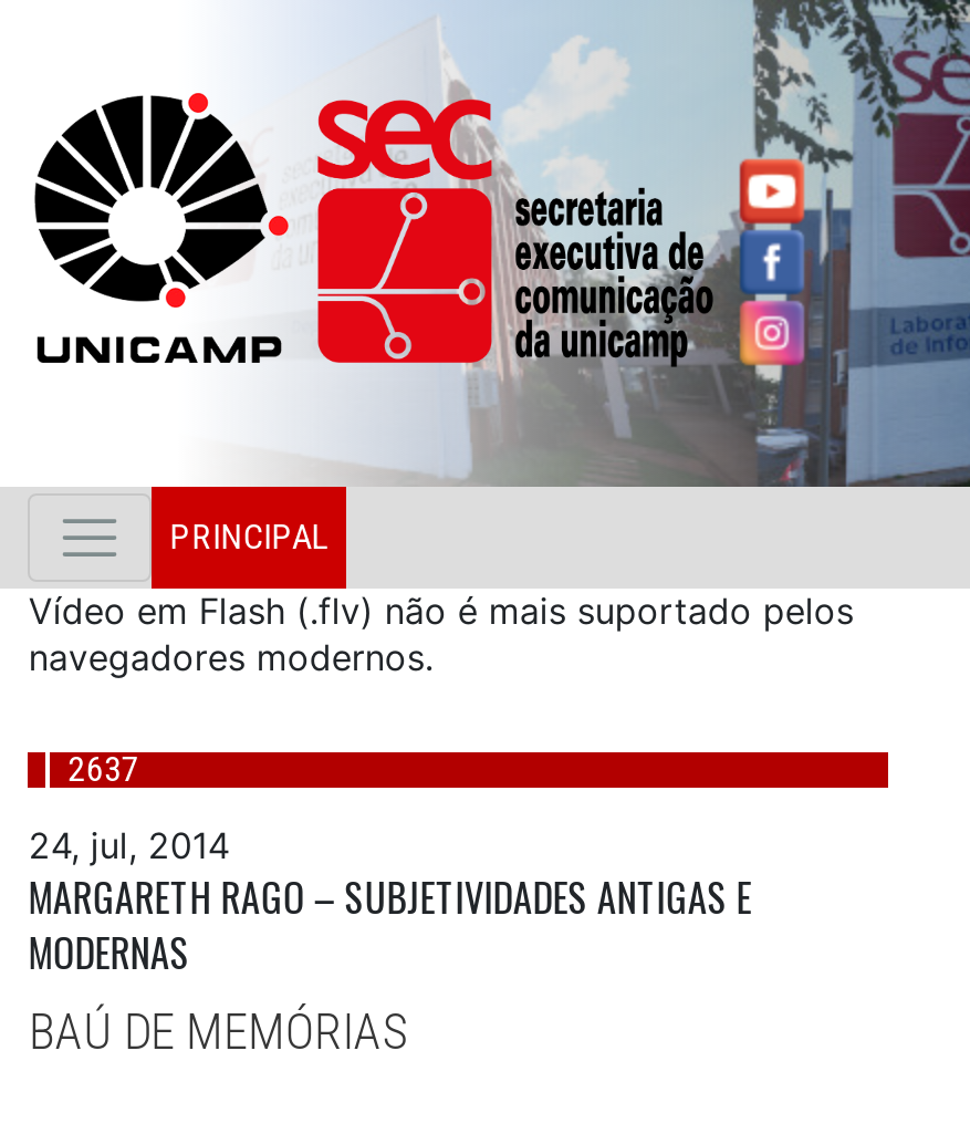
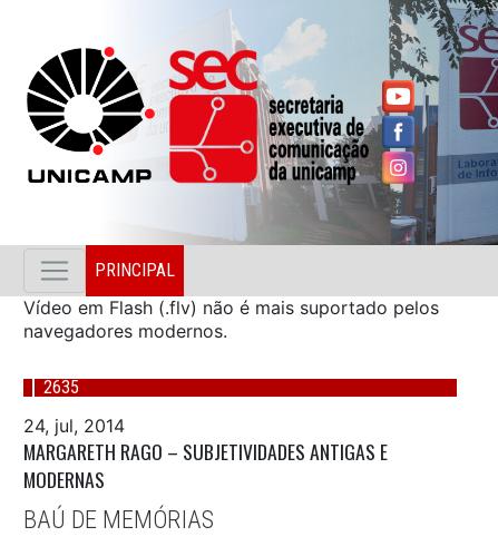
- 2637
+ 2635
